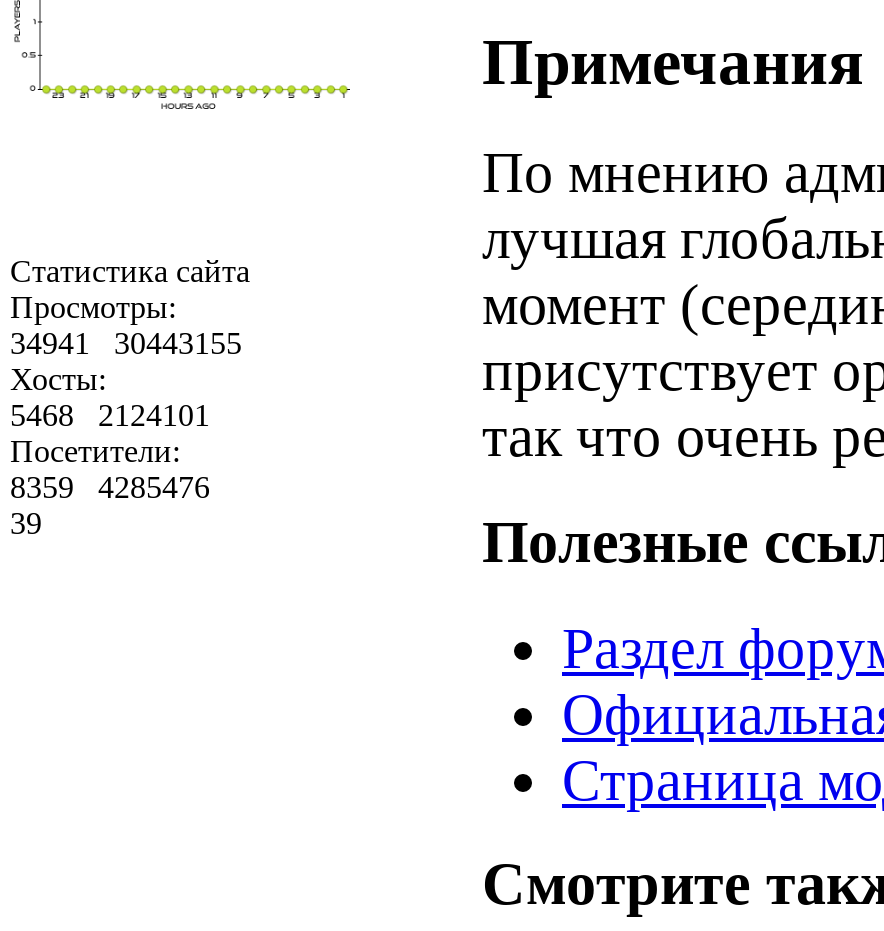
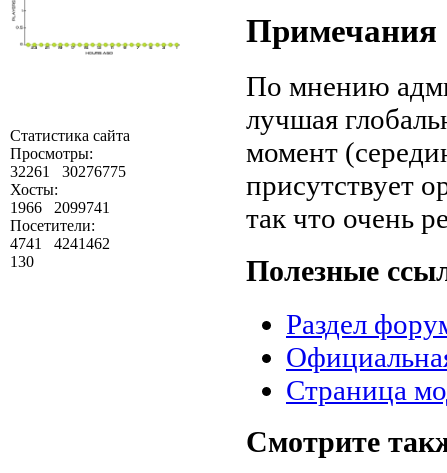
- 34941
+ 32261

- 30443155
+ 30276775

- 5468
+ 1966

- 2124101
+ 2099741

- 8359
+ 4741

- 4285476
+ 4241462

- 39
+ 130
